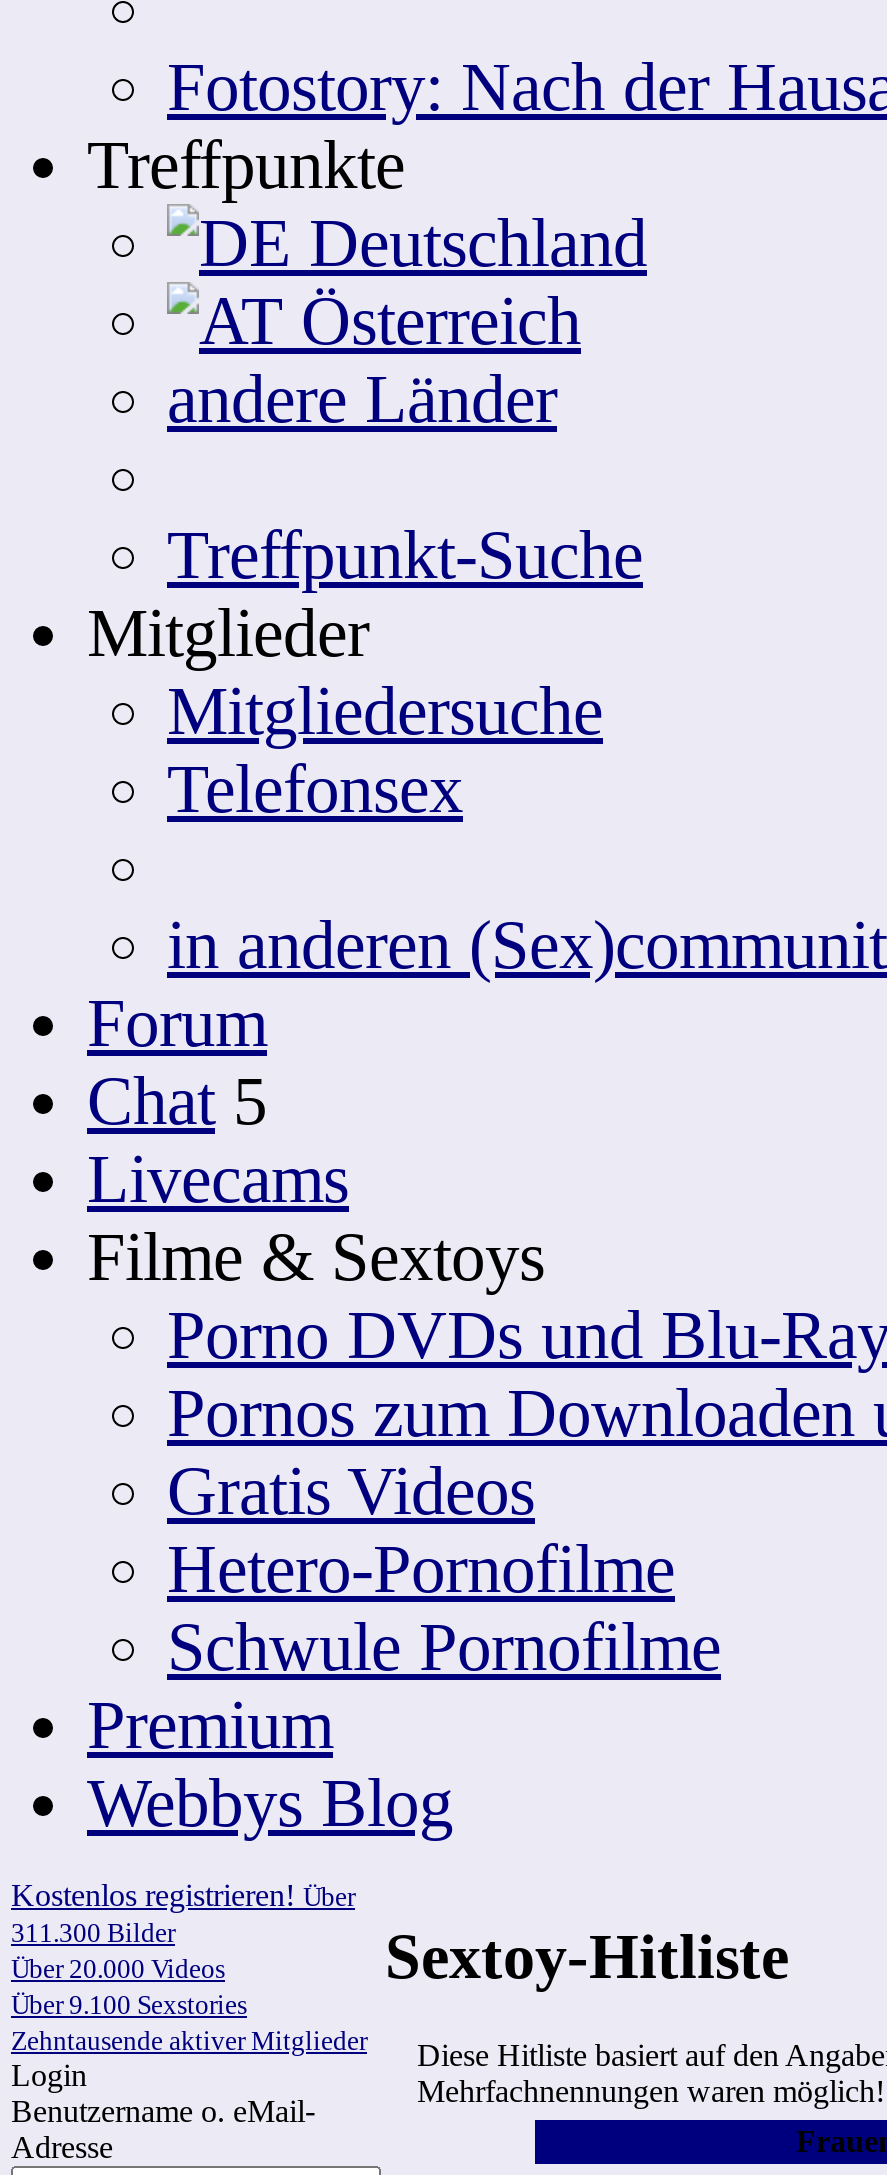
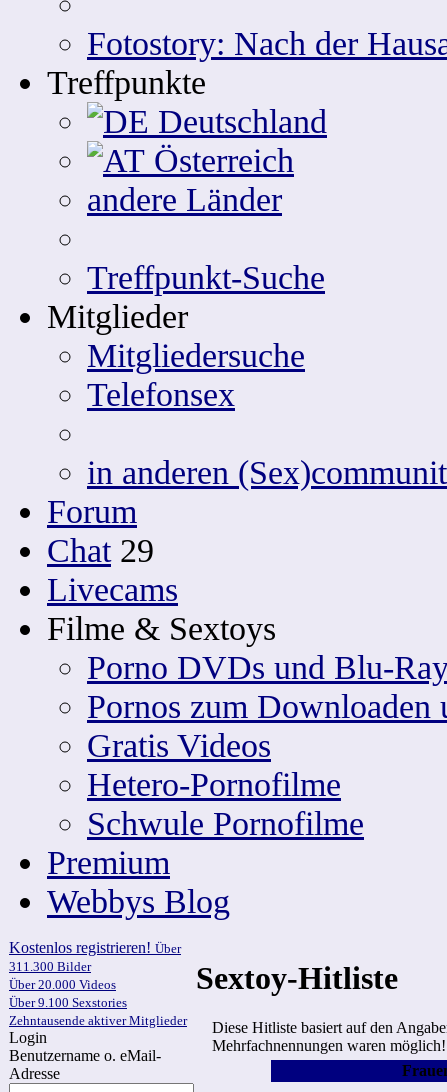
- Chat 5
+ Chat 29
